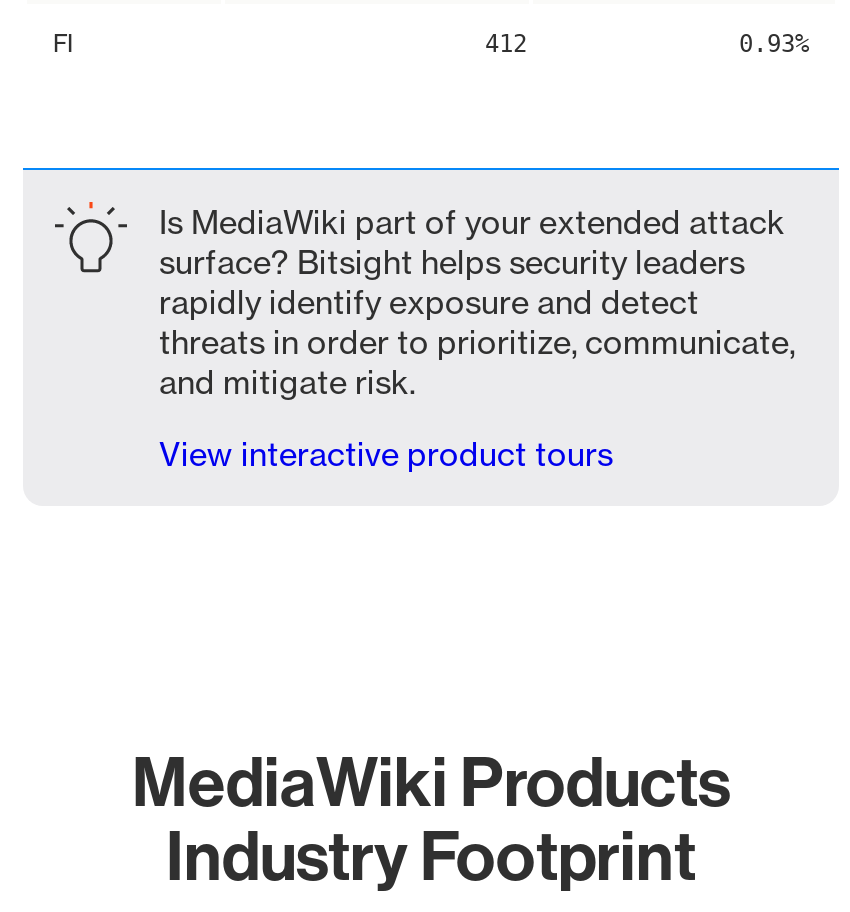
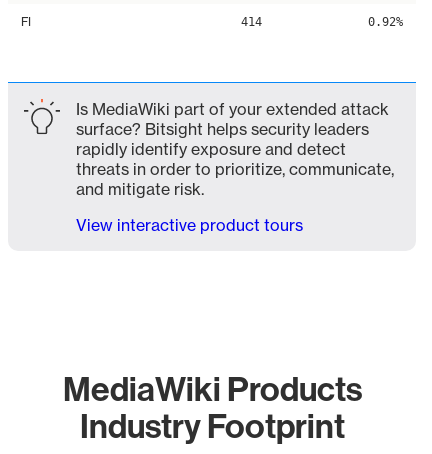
- 412
+ 414

- 0.93%
+ 0.92%
